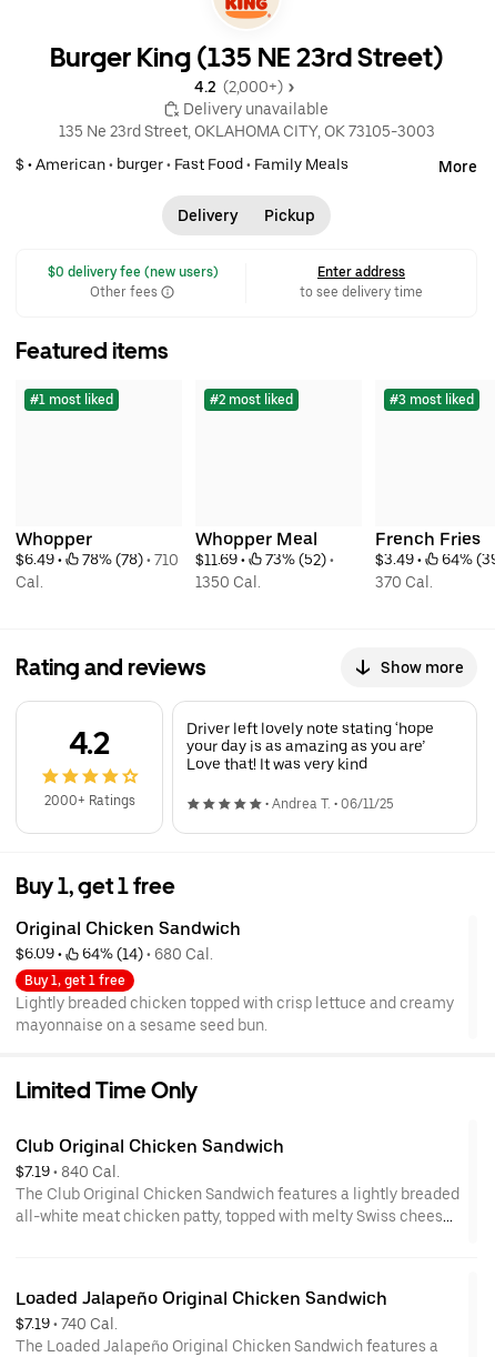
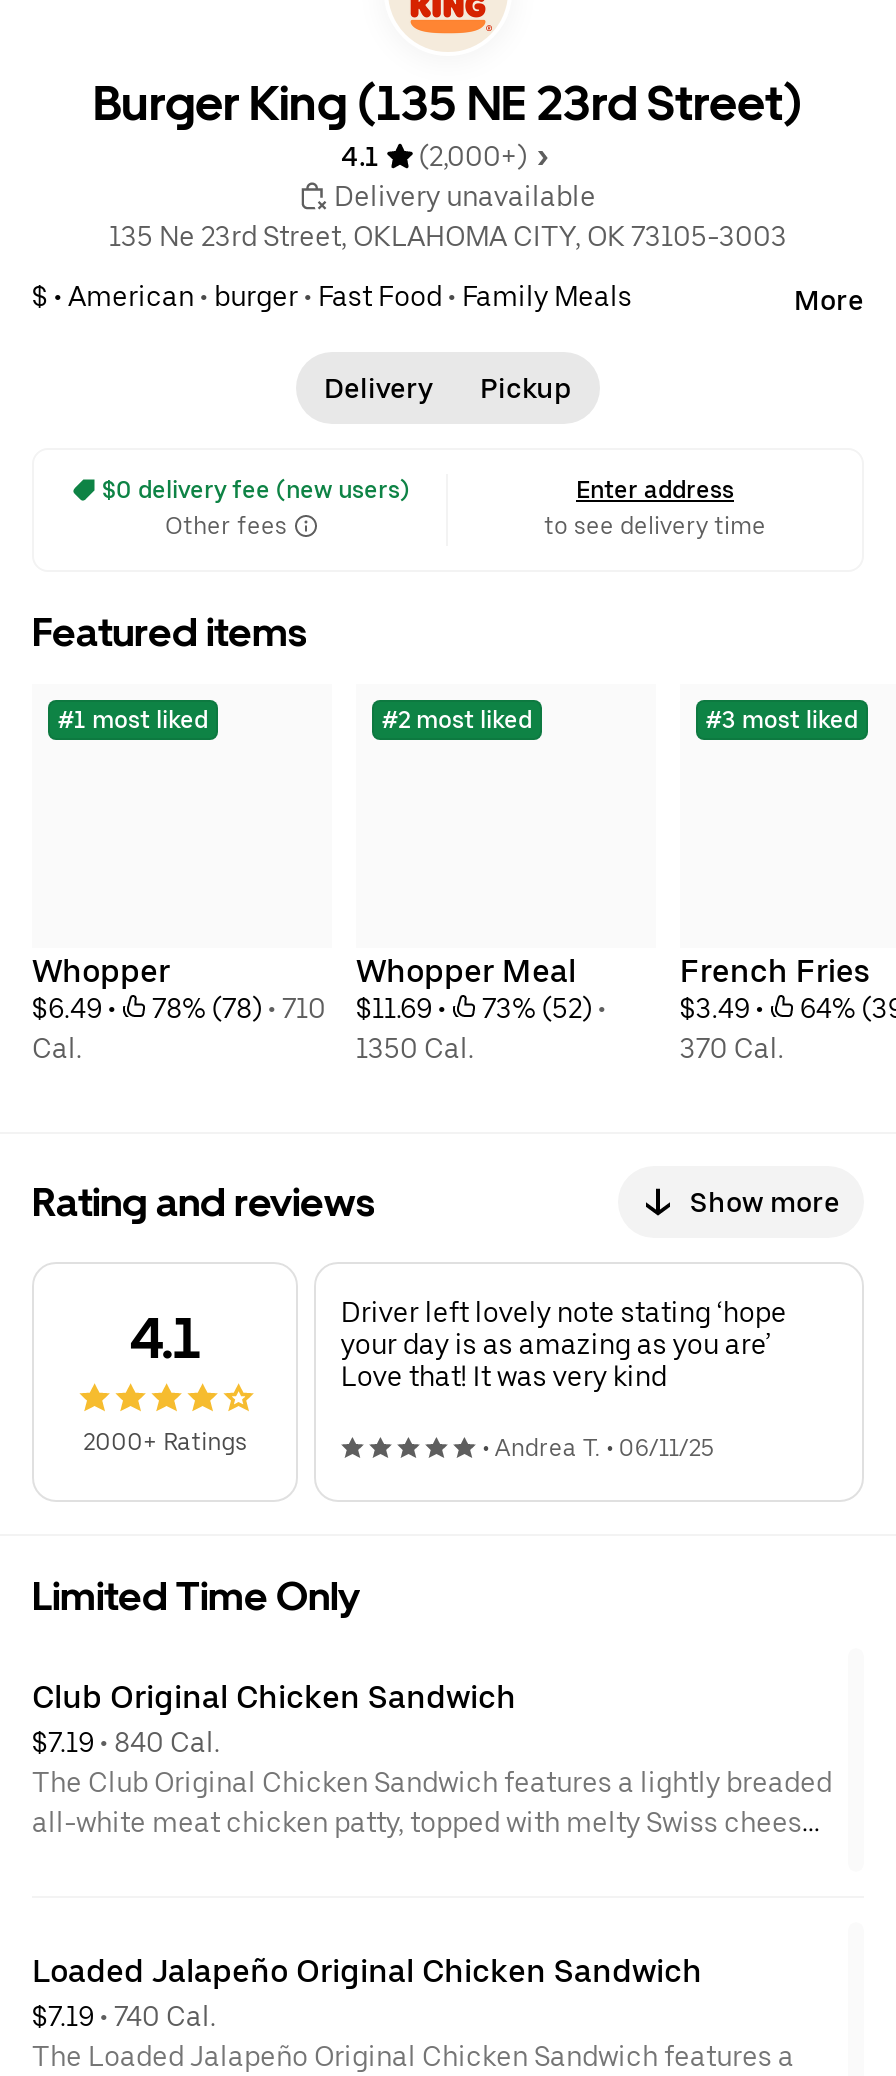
- 4.2 (2,000+)
+ 4.1
+ (2,000+)

- 4.2
+ 4.1

- Buy 1, get 1 free
- Original Chicken Sandwich
- $6.09 •
- 64% (14) • 680 Cal.
- Buy 1, get 1 free
- Lightly breaded chicken topped with crisp lettuce and creamy
- mayonnaise on a sesame seed bun.
